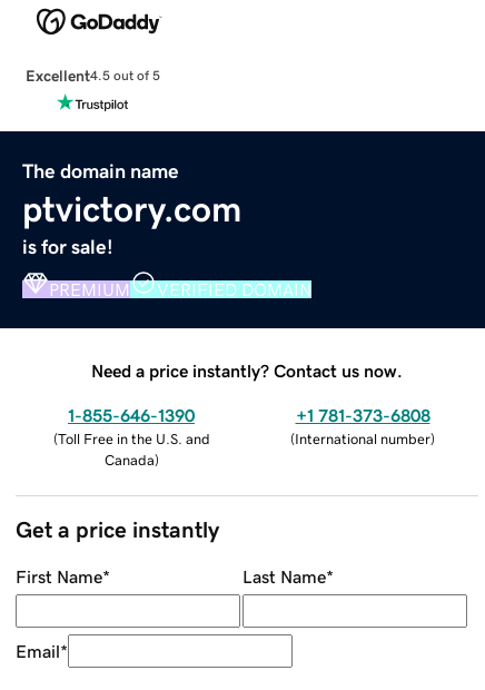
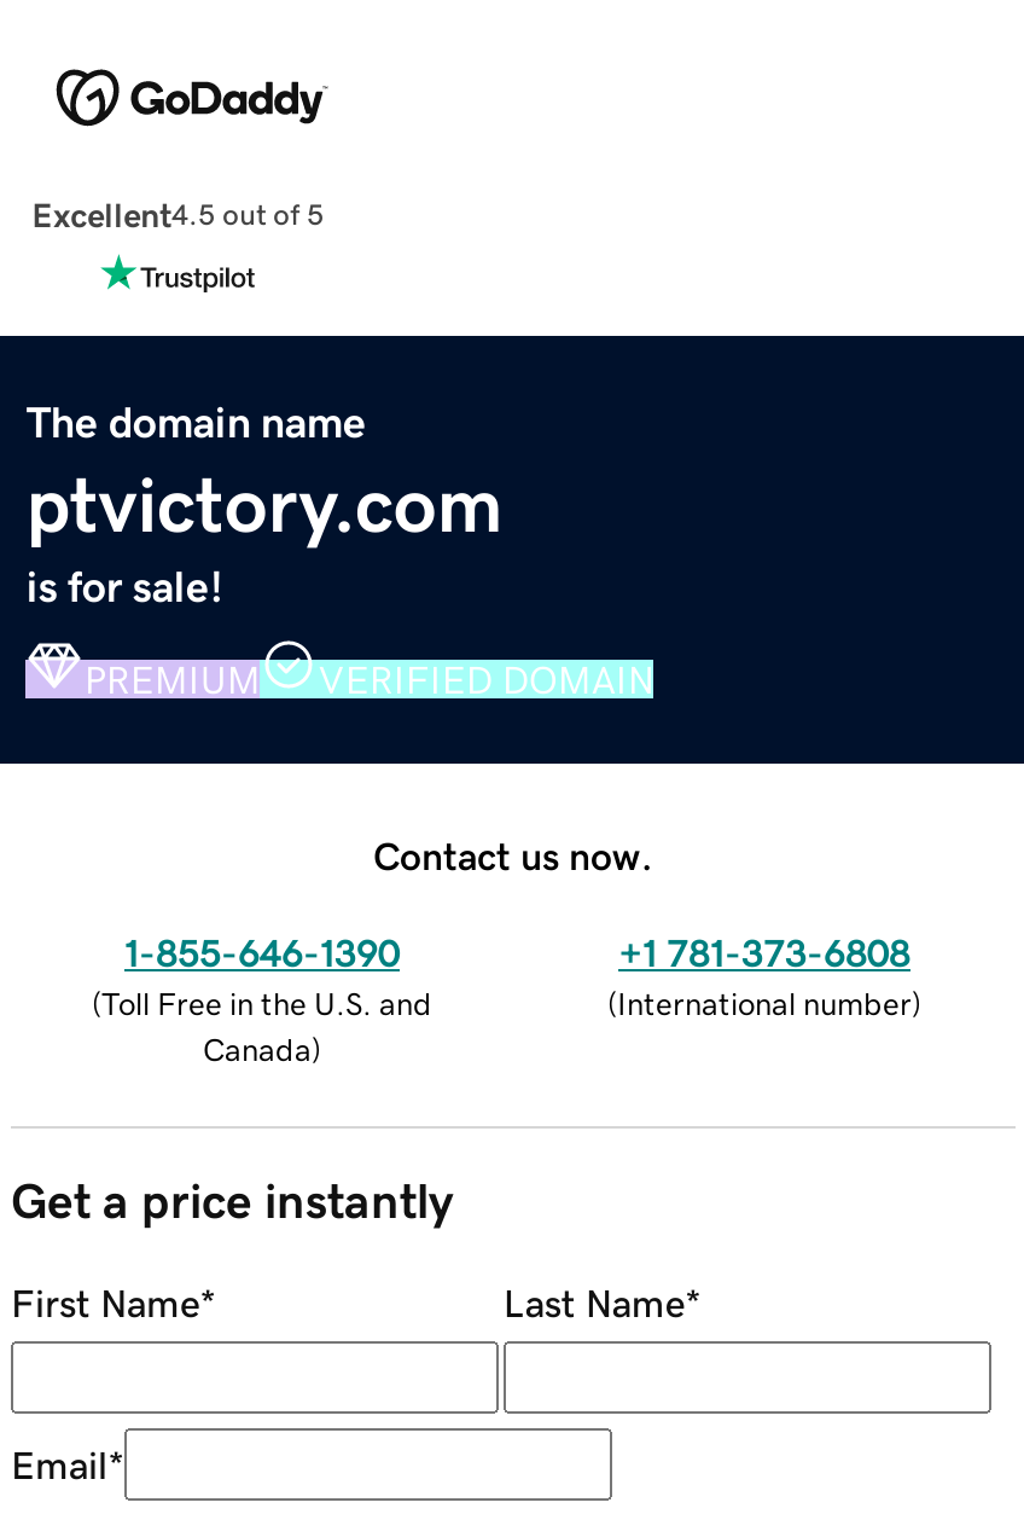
- Need a price instantly? Contact us now.
+ Contact us now.
